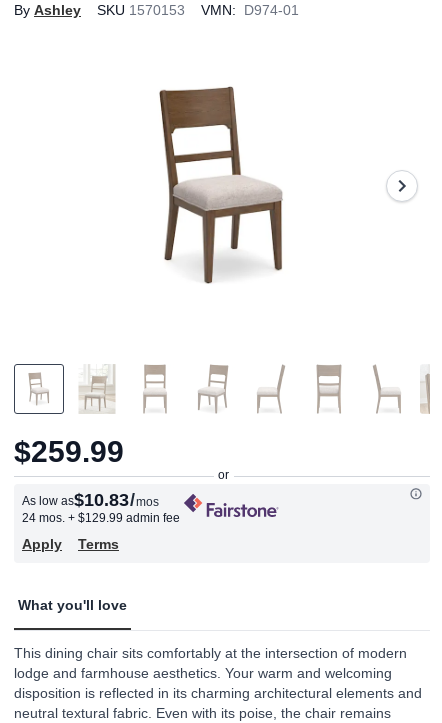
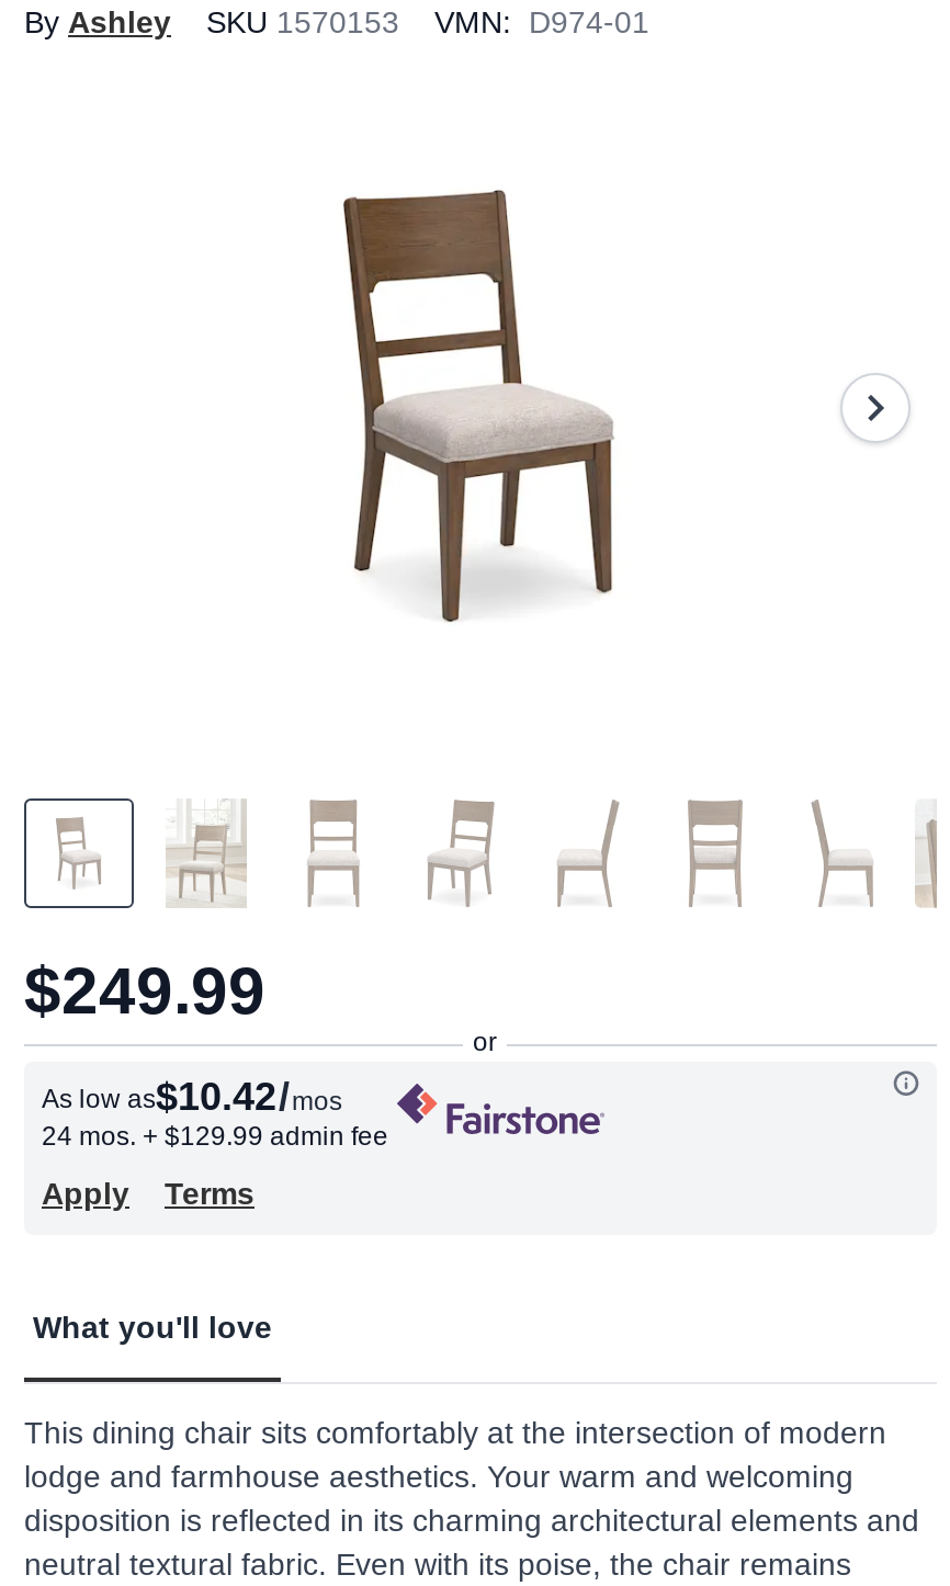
- $259.99
+ $249.99

- As low as$10.83 /mos
+ As low as$10.42 /mos
